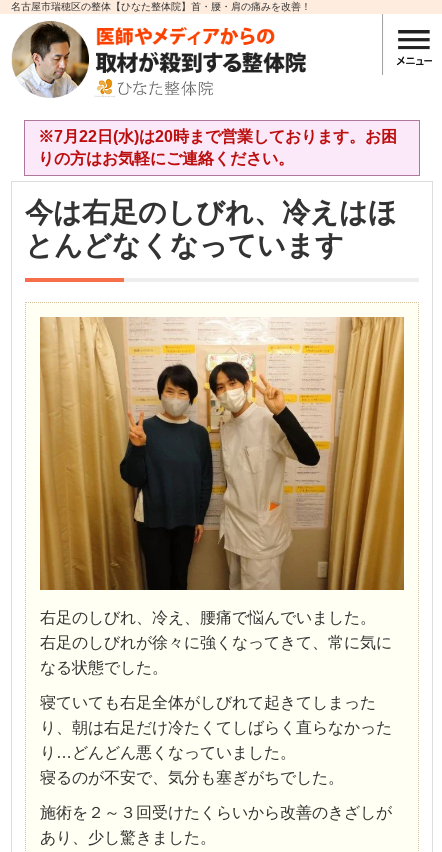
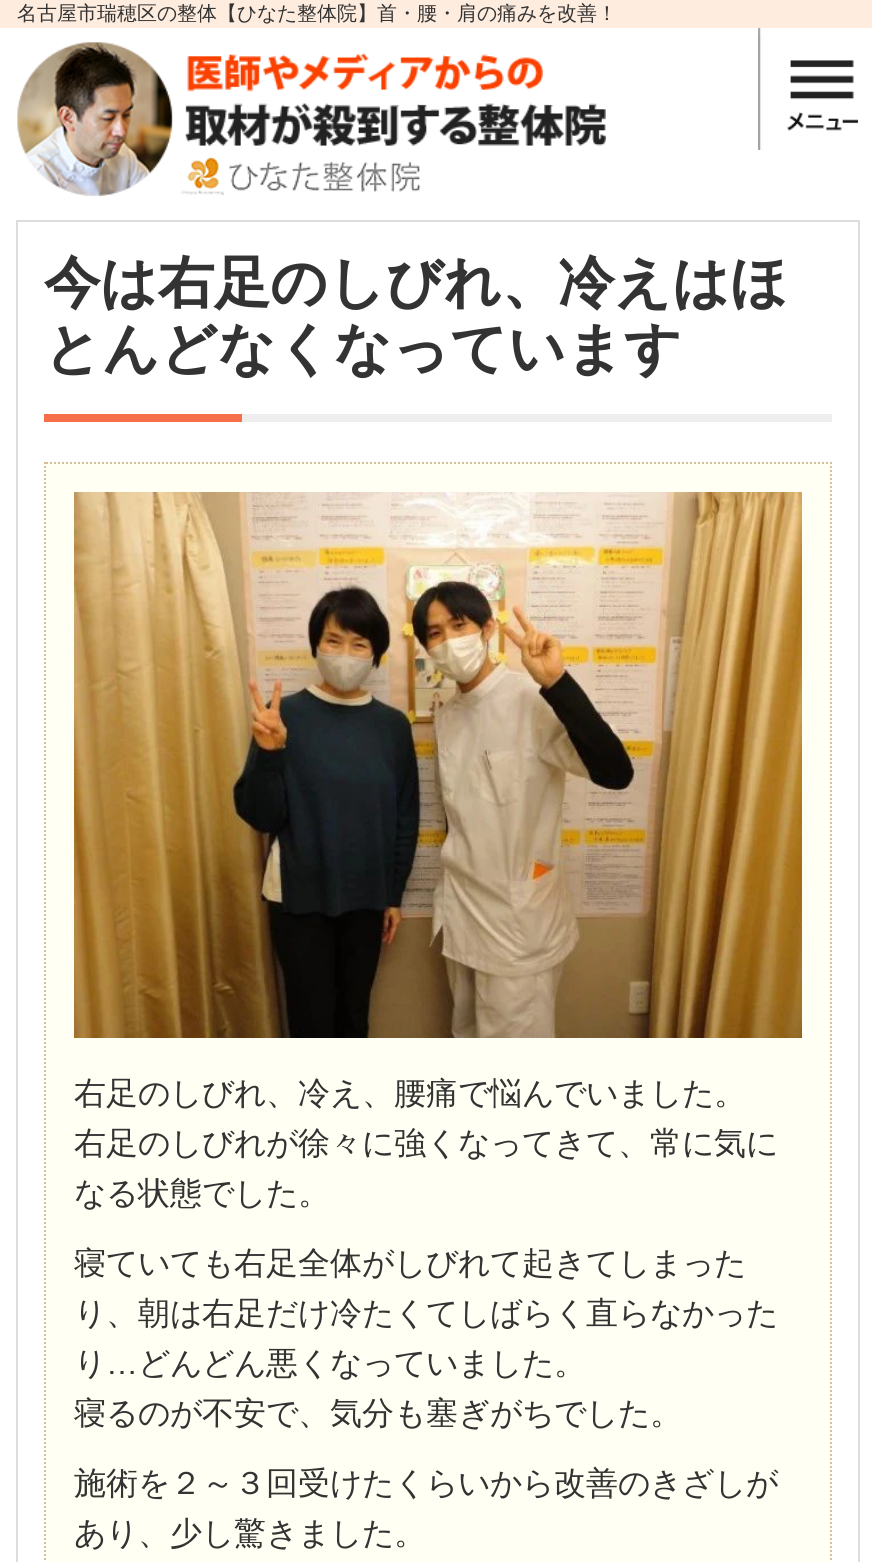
- ※7月22日(水)は20時まで営業しております。お困
- りの方はお気軽にご連絡ください。
